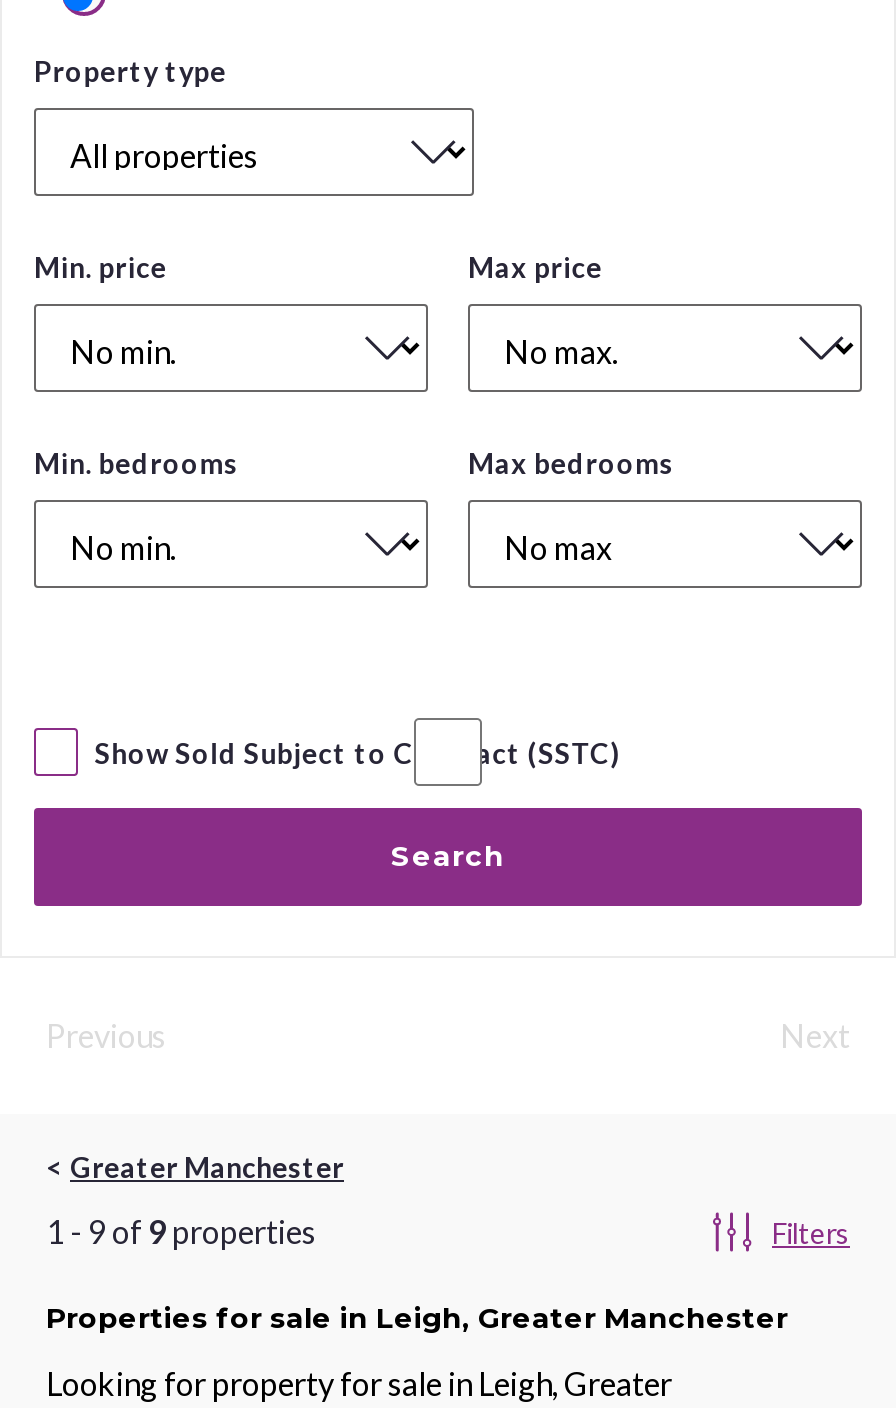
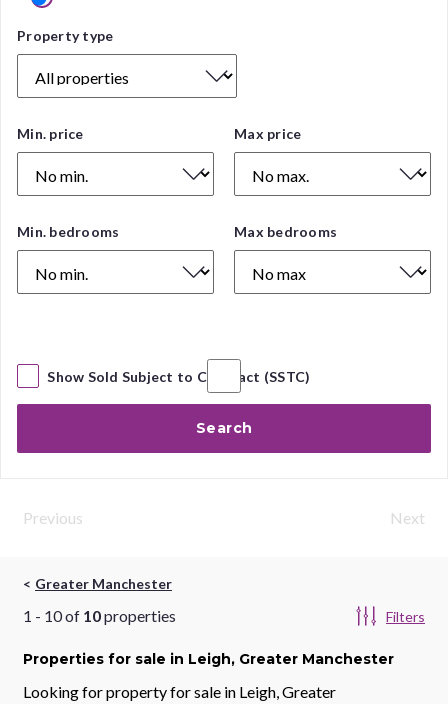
- 1 - 9 of 9 properties
+ 1 - 10 of 10 properties
